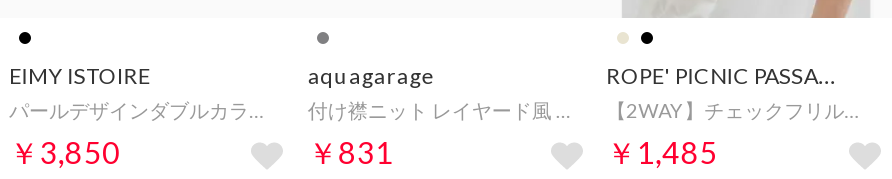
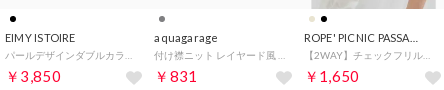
- ￥1,485
+ ￥1,650
